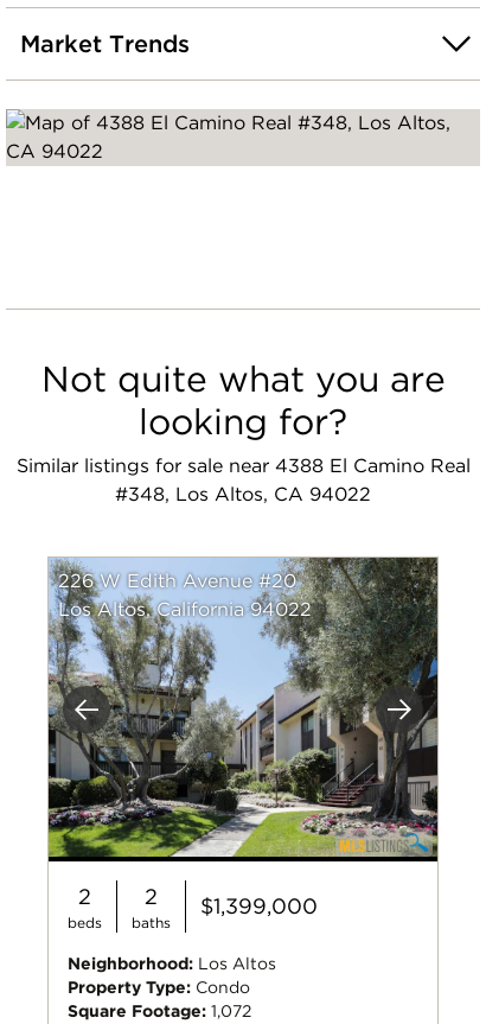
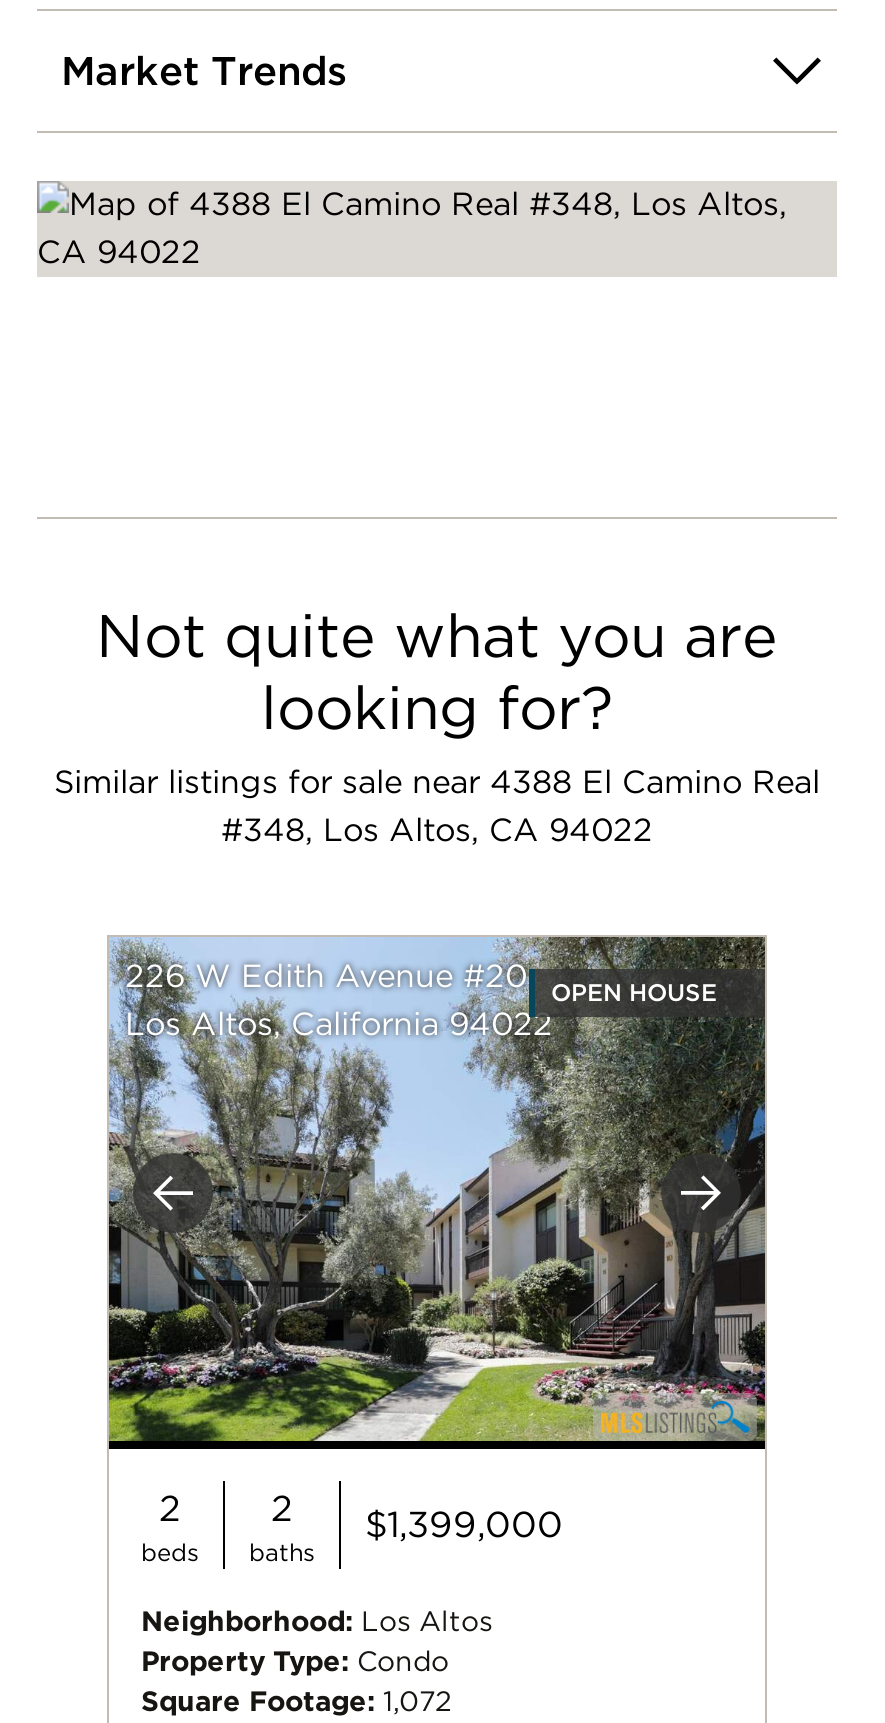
+ OPEN HOUSE
